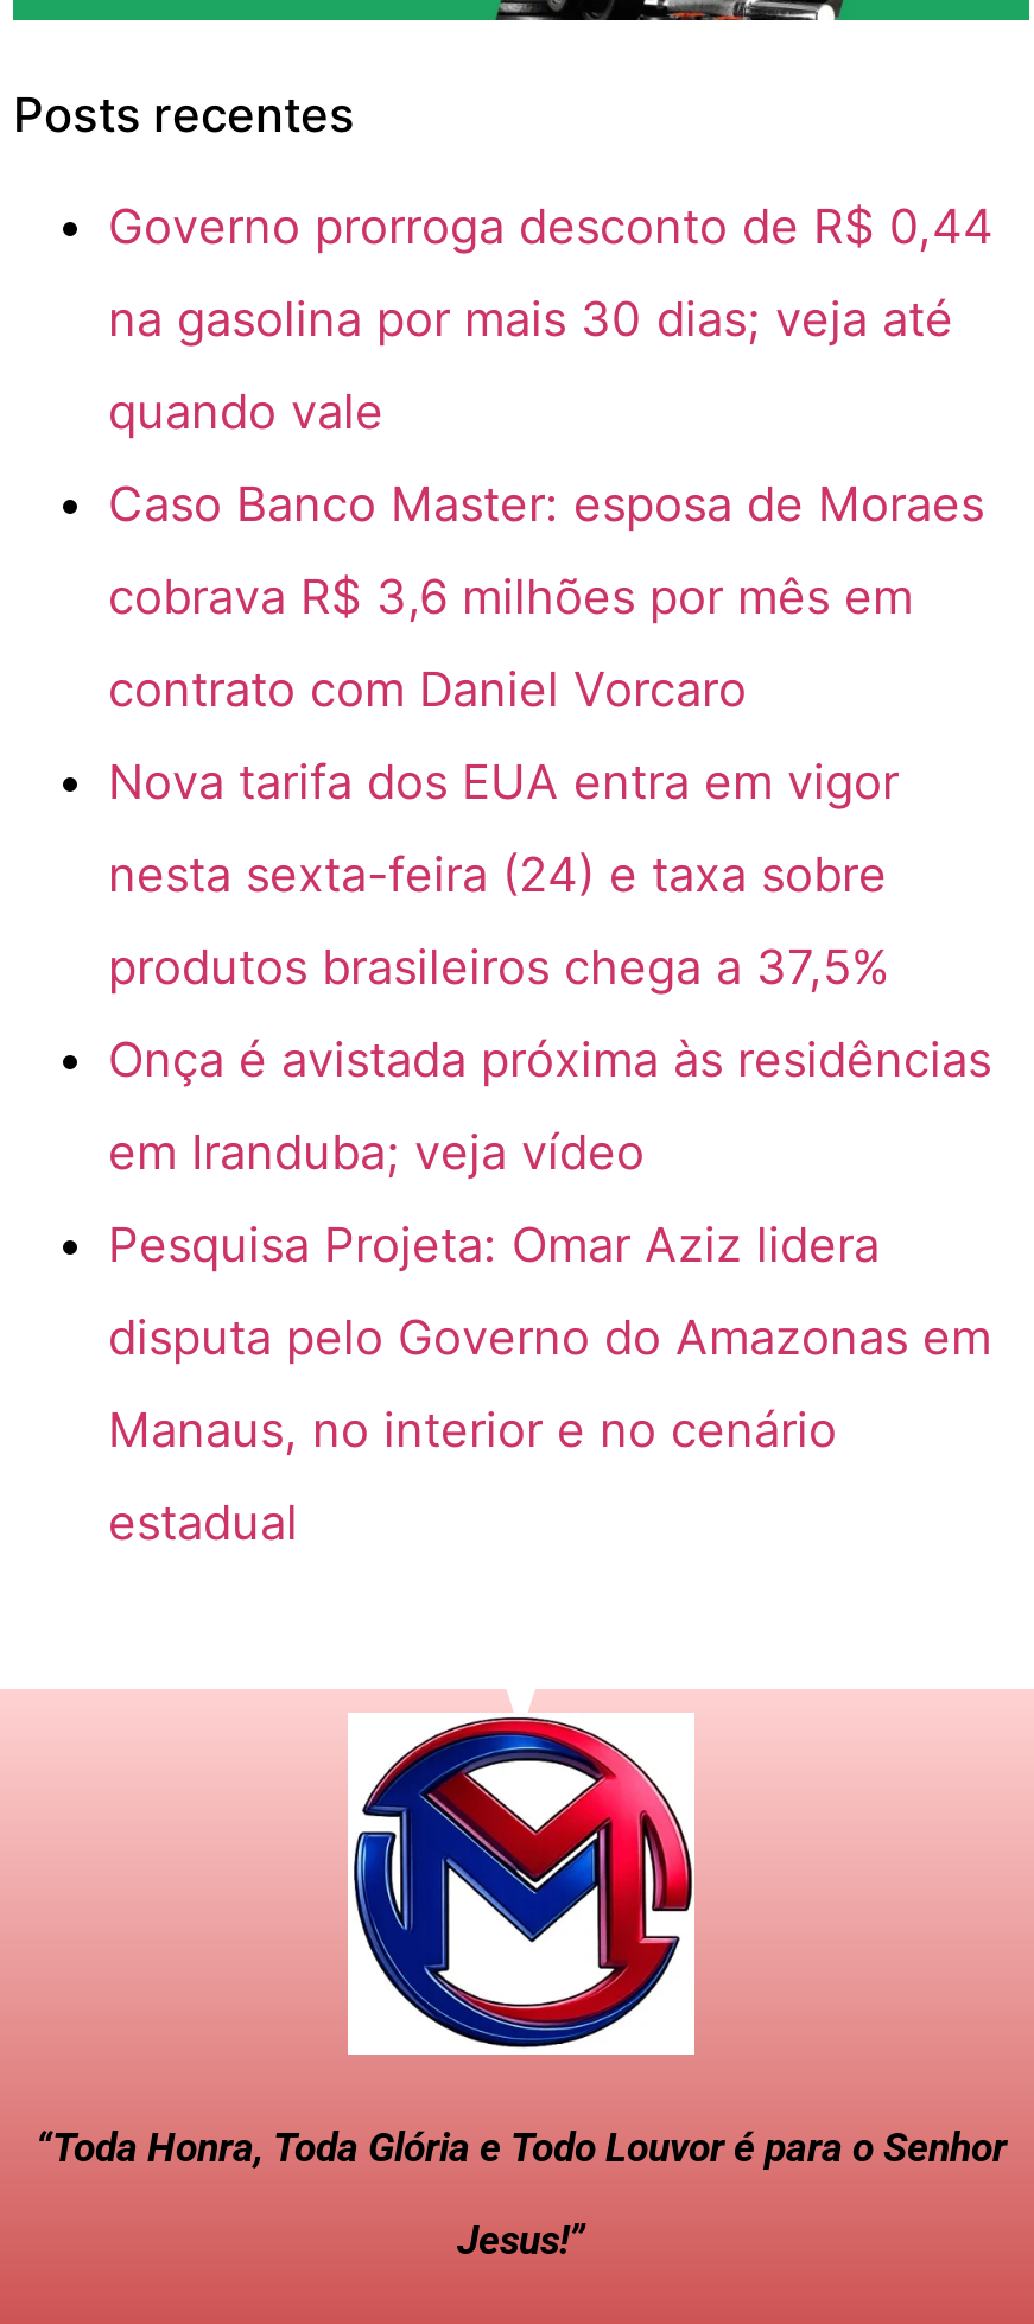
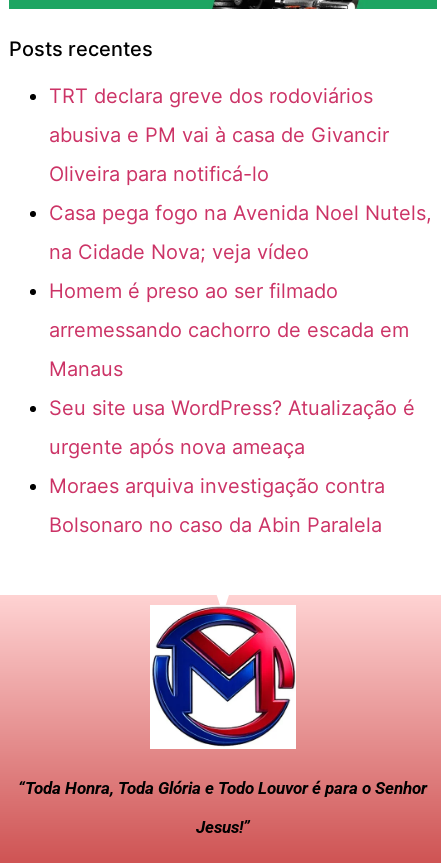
- Governo prorroga desconto de R$ 0,44
- na gasolina por mais 30 dias; veja até
- quando vale
- Caso Banco Master: esposa de Moraes
- cobrava R$ 3,6 milhões por mês em
- contrato com Daniel Vorcaro
- Nova tarifa dos EUA entra em vigor
- nesta sexta-feira (24) e taxa sobre
- produtos brasileiros chega a 37,5%
- Onça é avistada próxima às residências
- em Iranduba; veja vídeo
- Pesquisa Projeta: Omar Aziz lidera
- disputa pelo Governo do Amazonas em
- Manaus, no interior e no cenário
- estadual
+ TRT declara greve dos rodoviários
+ abusiva e PM vai à casa de Givancir
+ Oliveira para notificá-lo
+ Casa pega fogo na Avenida Noel Nutels,
+ na Cidade Nova; veja vídeo
+ Homem é preso ao ser filmado
+ arremessando cachorro de escada em
+ Manaus
+ Seu site usa WordPress? Atualização é
+ urgente após nova ameaça
+ Moraes arquiva investigação contra
+ Bolsonaro no caso da Abin Paralela
